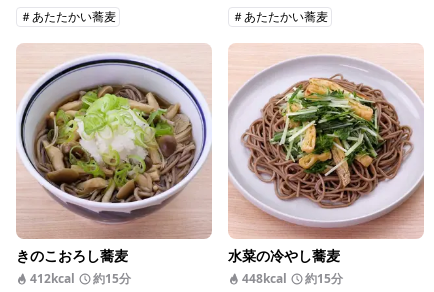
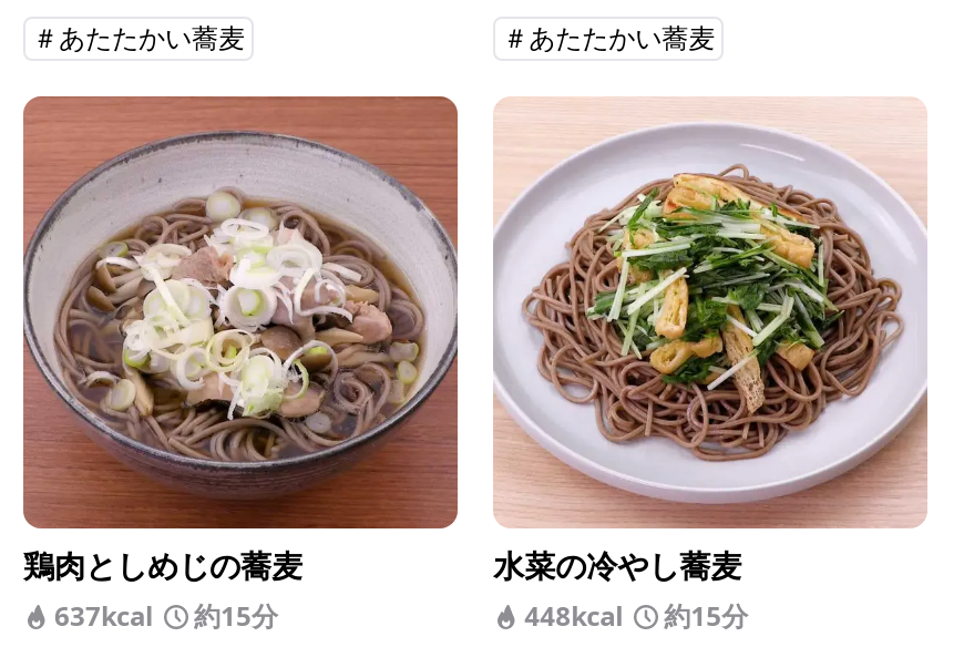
- [image]
- きのこおろし蕎麦
- 412kcal
+ [image]
+ 鶏肉としめじの蕎麦
+ 637kcal
